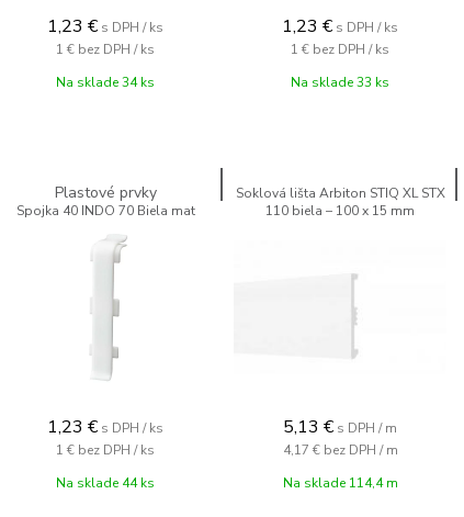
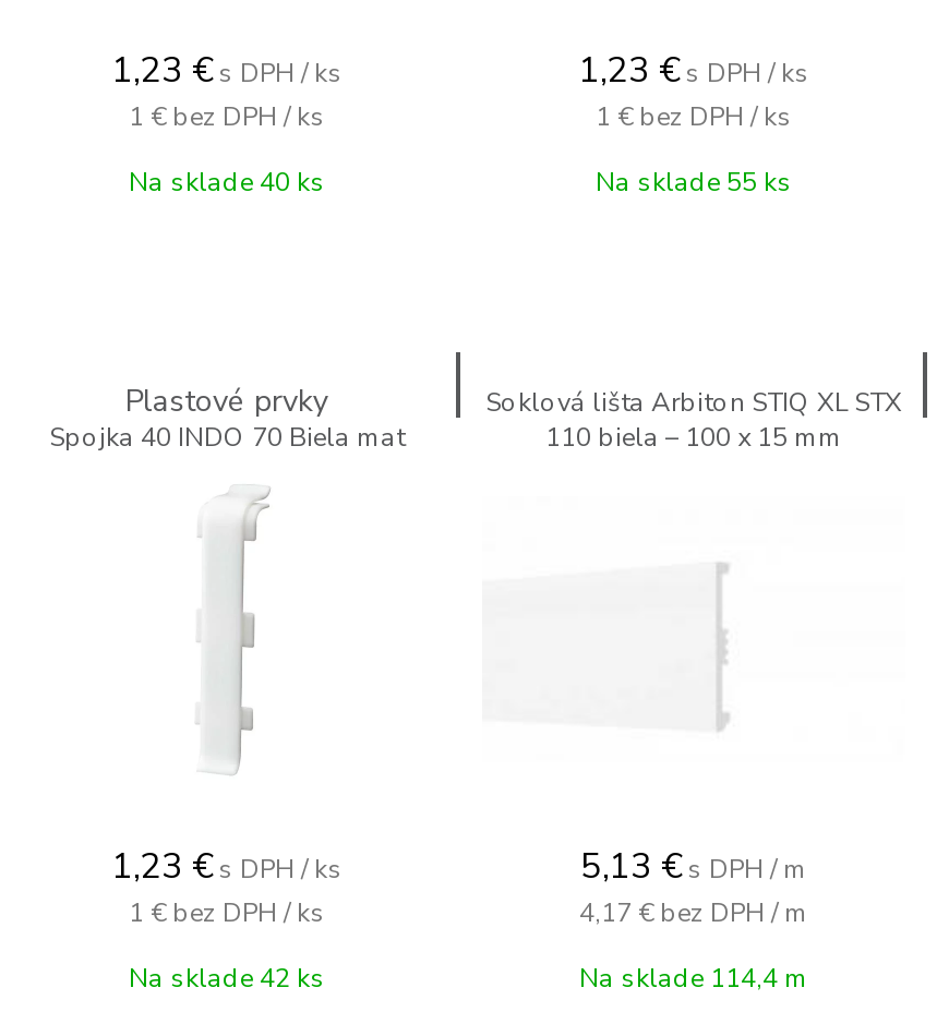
- Na sklade 34 ks
+ Na sklade 40 ks

- Na sklade 33 ks
+ Na sklade 55 ks

- Na sklade 44 ks
+ Na sklade 42 ks
